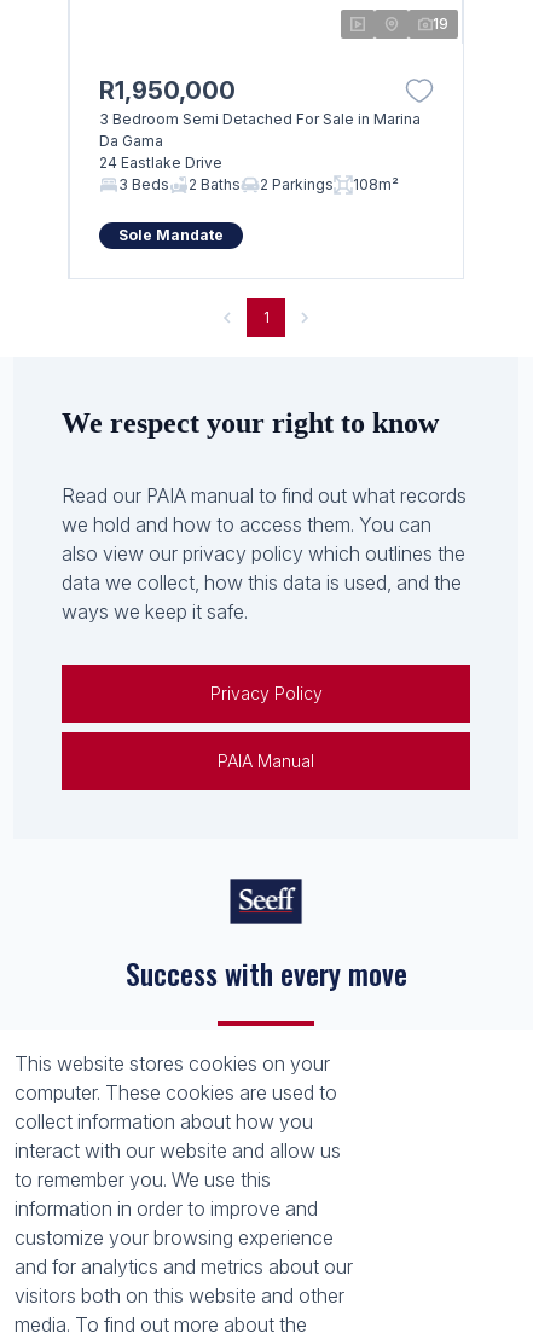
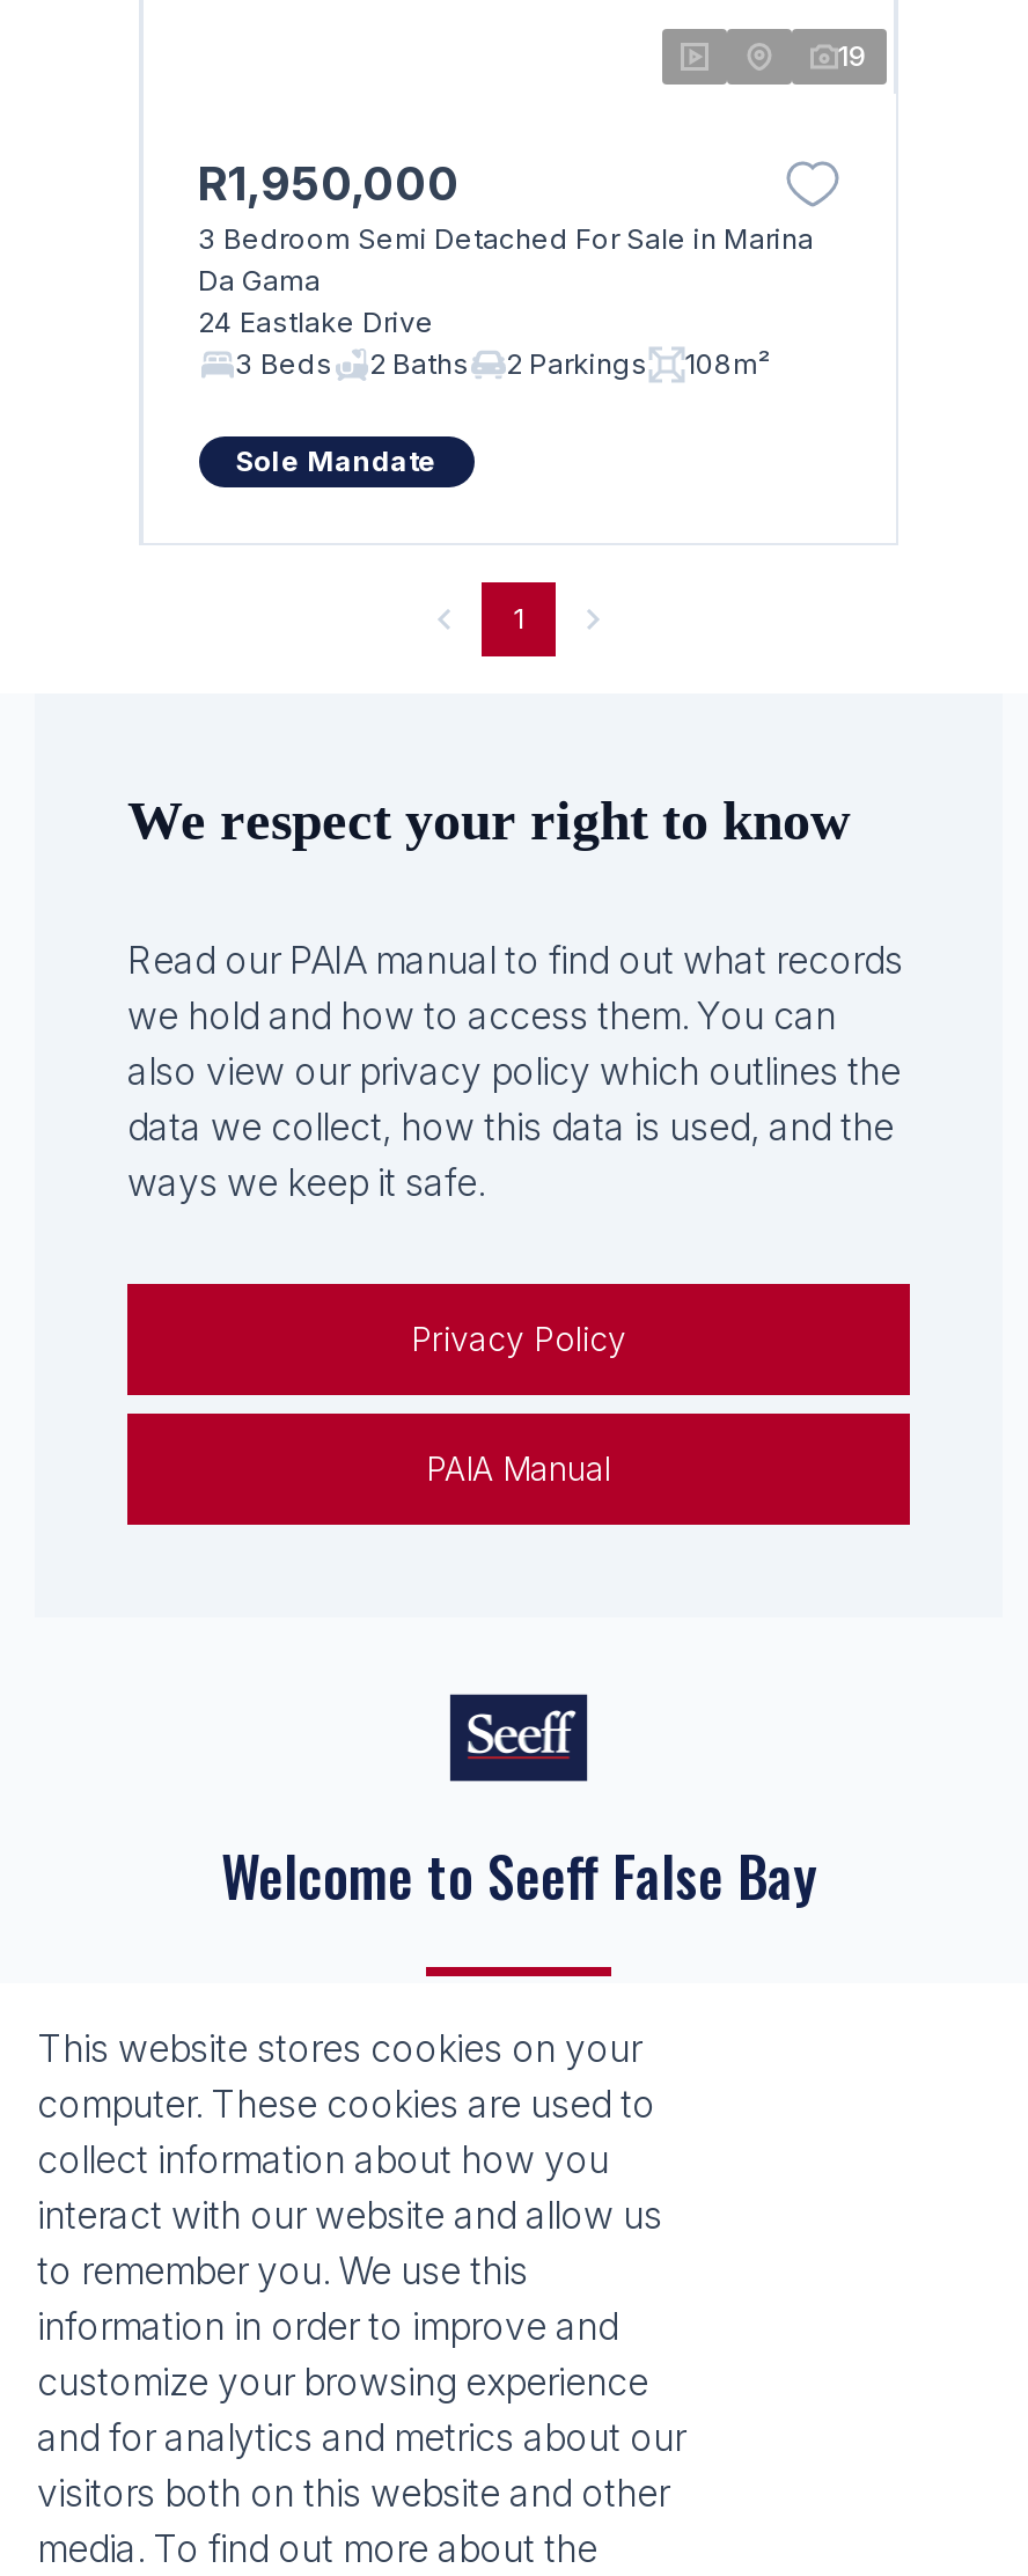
- Success with every move
+ Welcome to Seeff False Bay
